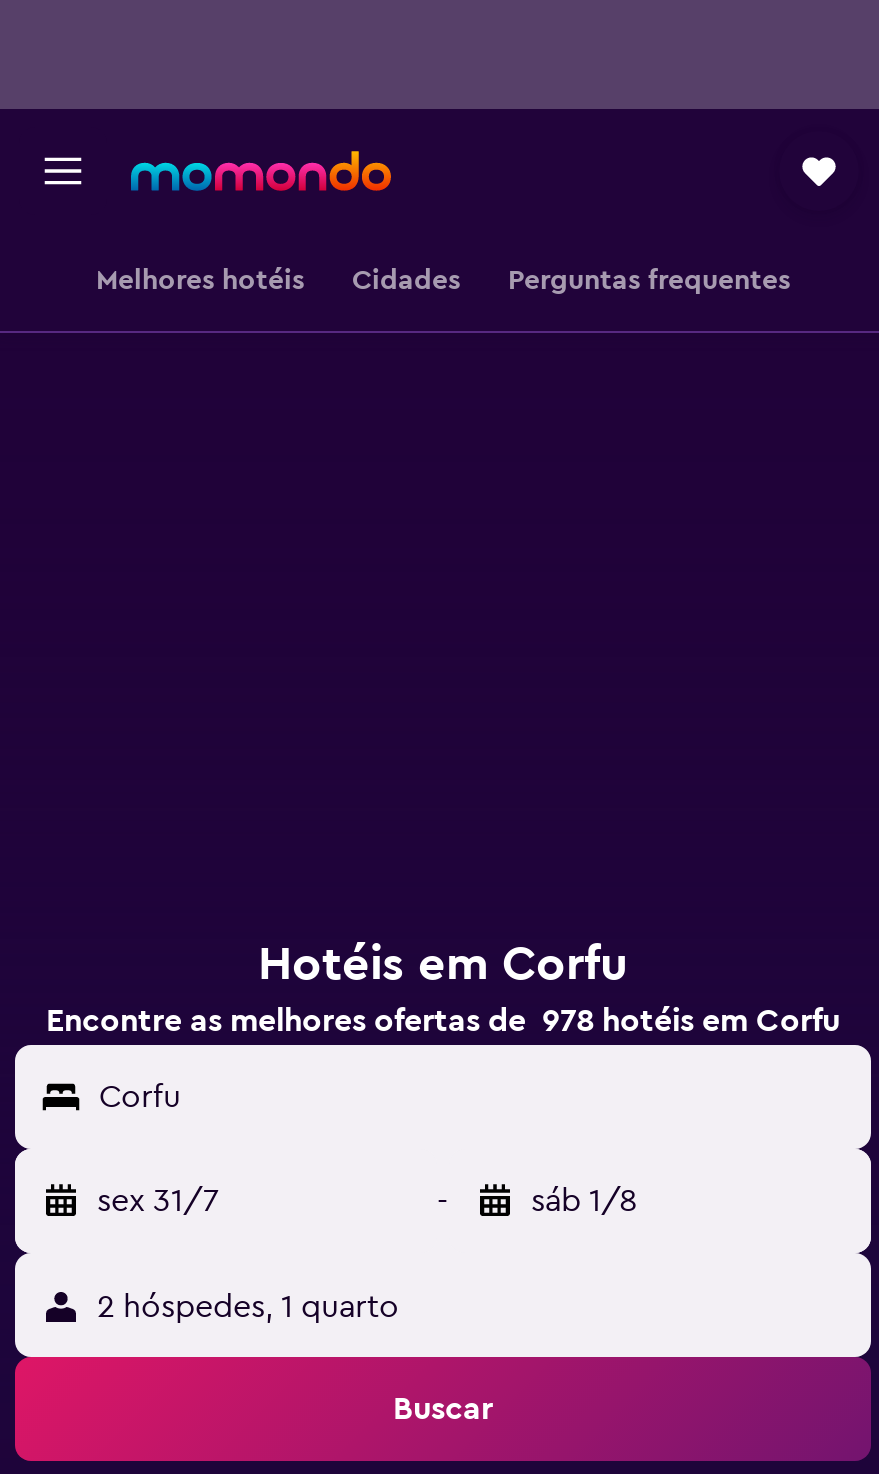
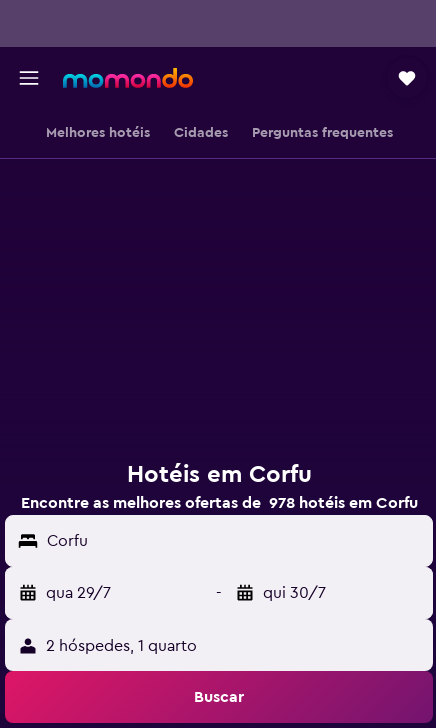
- sex 31/7
+ qua 29/7

- sáb 1/8
+ qui 30/7
